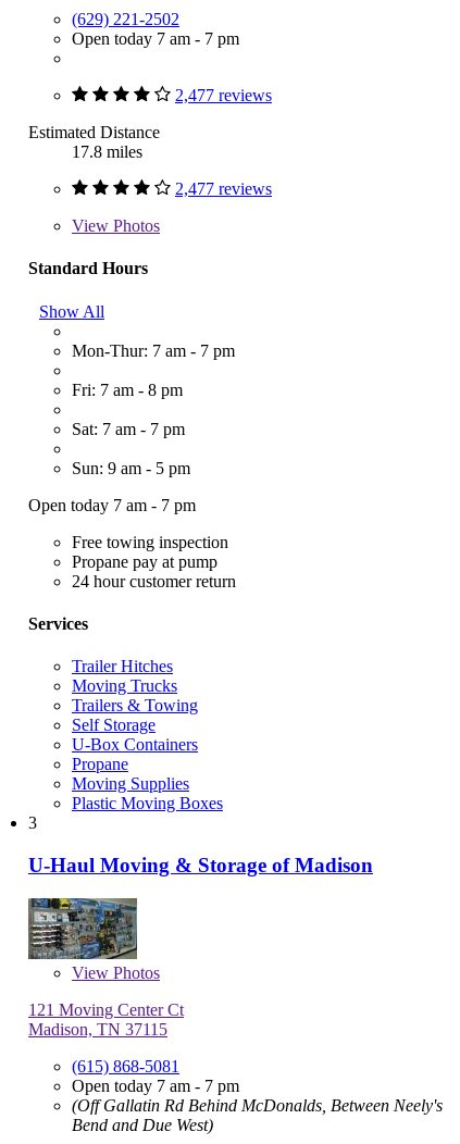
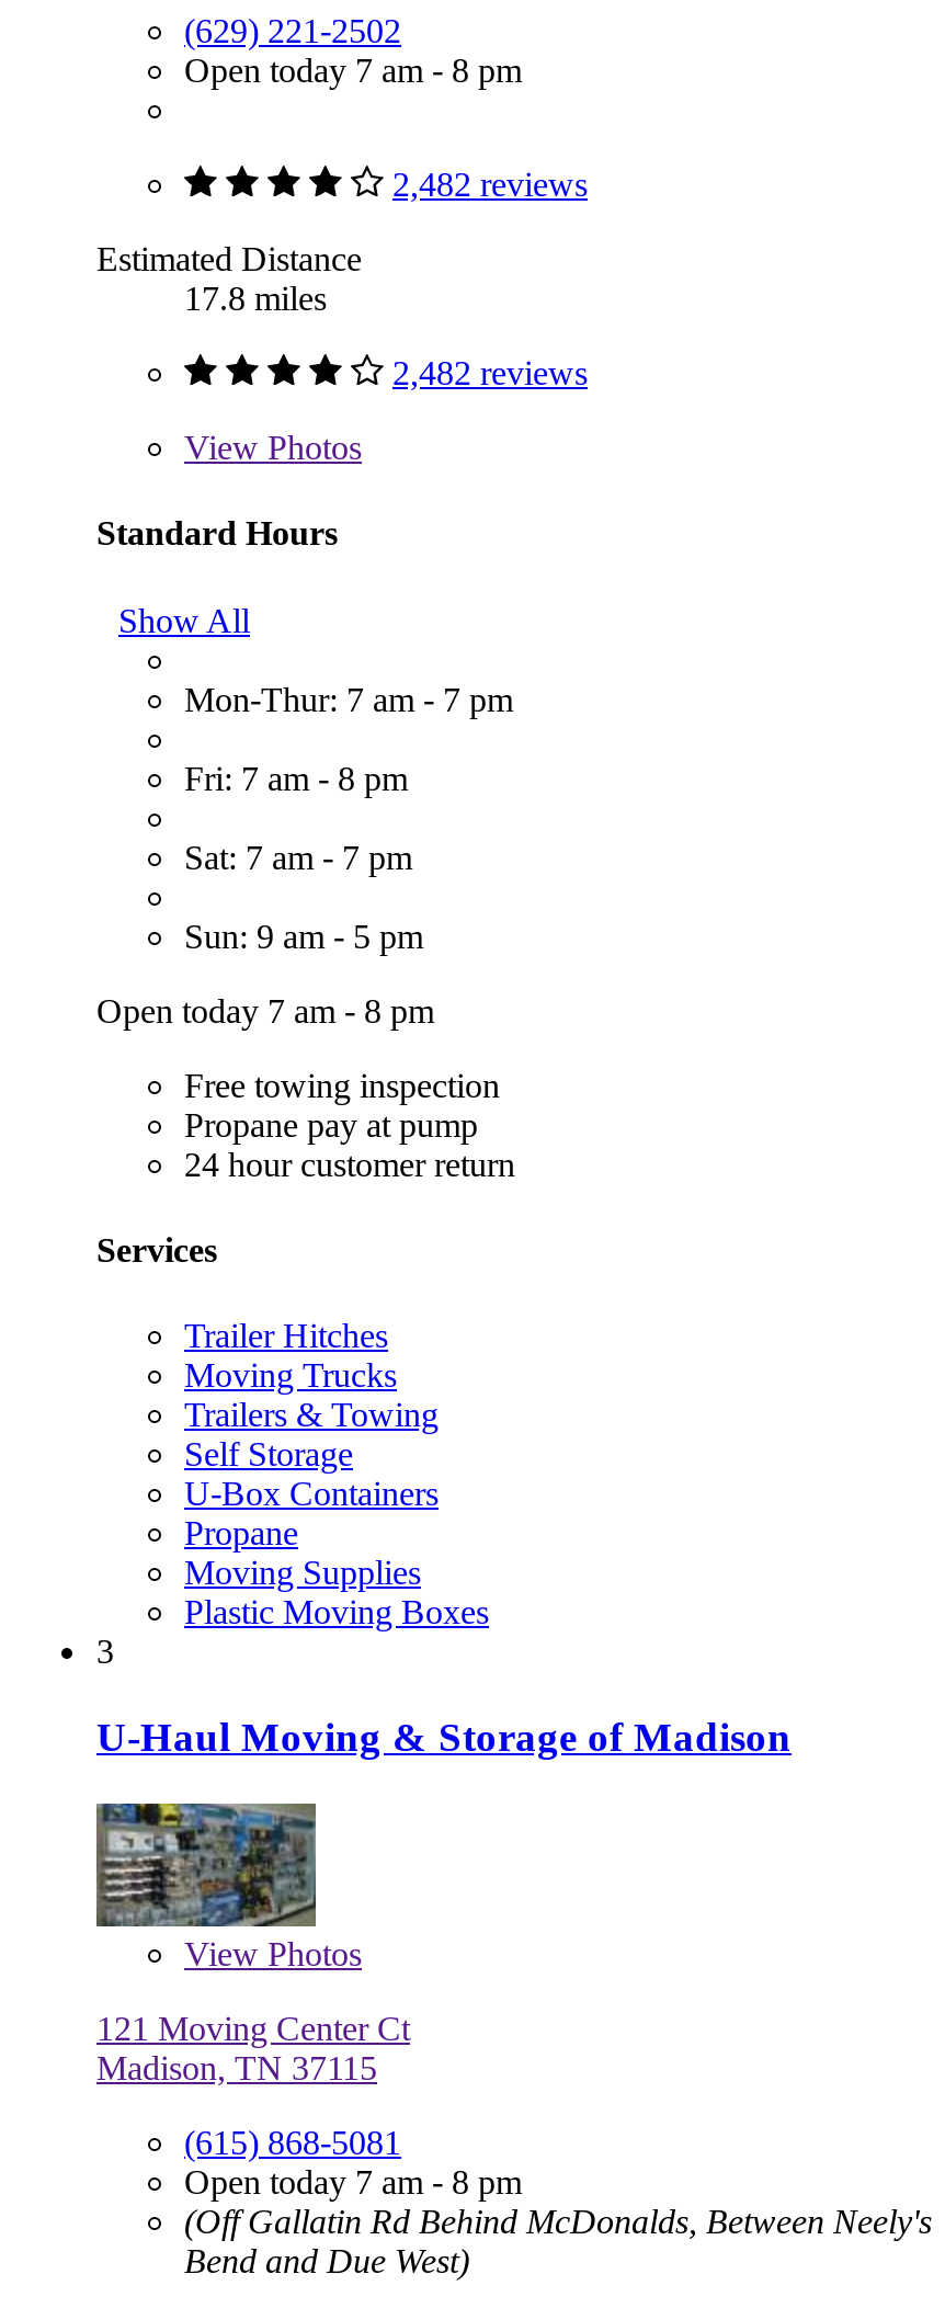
- Open today 7 am - 7 pm
+ Open today 7 am - 8 pm

- 2,477 reviews
+ 2,482 reviews

- 2,477 reviews
+ 2,482 reviews

- Open today 7 am - 7 pm
+ Open today 7 am - 8 pm

- Open today 7 am - 7 pm
+ Open today 7 am - 8 pm
